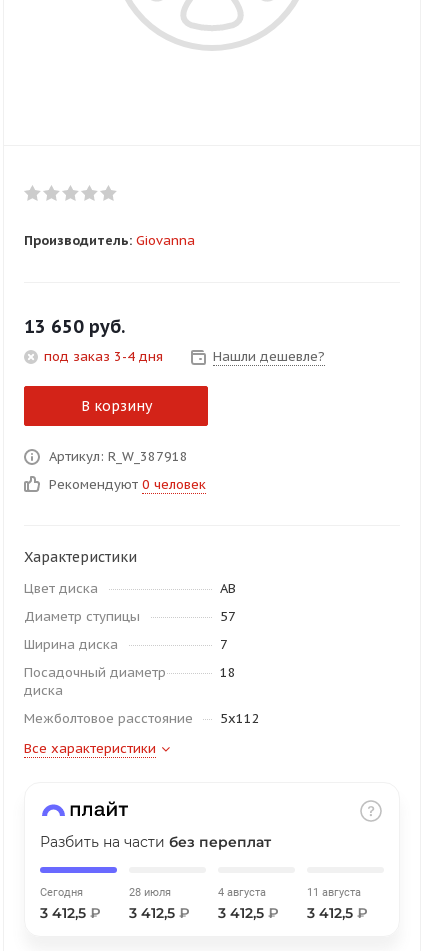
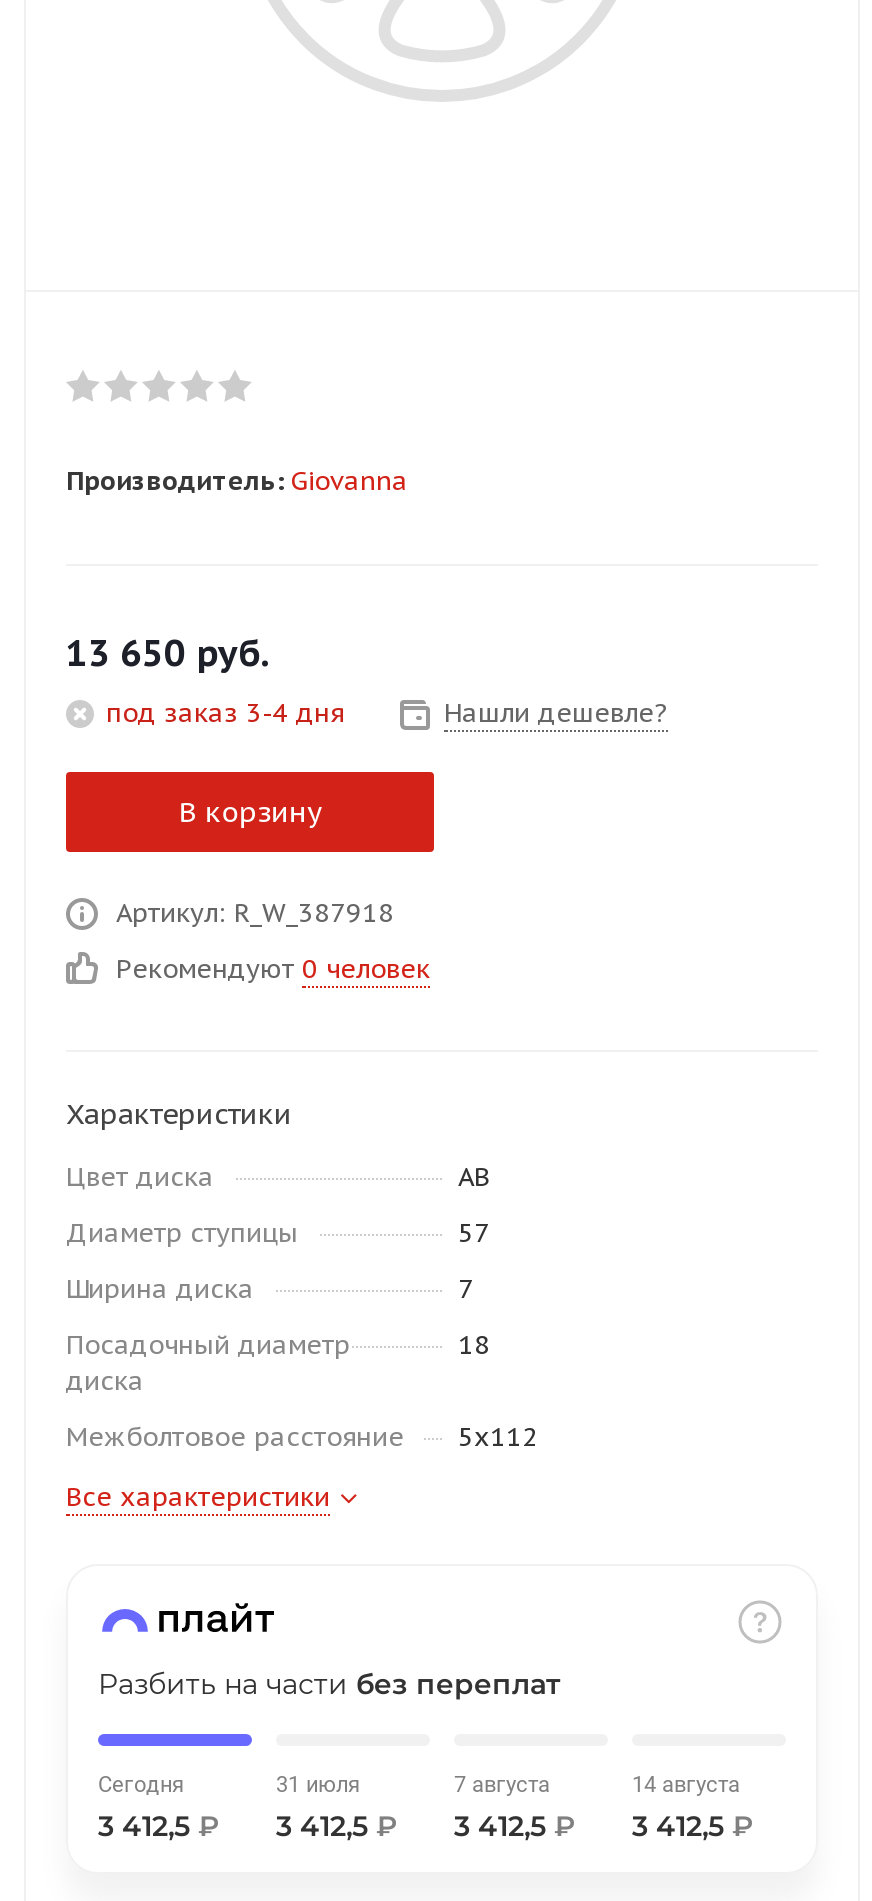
- 28 июля
+ 31 июля

- 4 августа
+ 7 августа

- 11 августа
+ 14 августа
